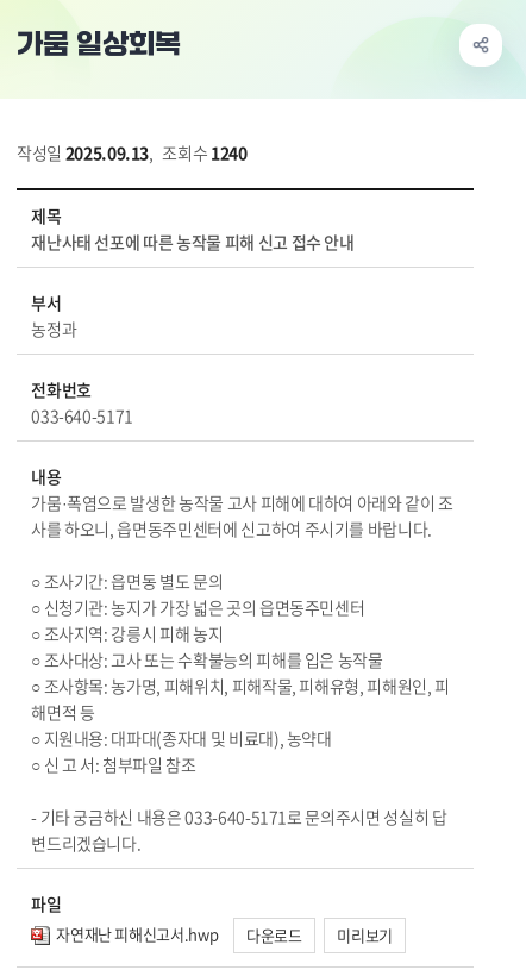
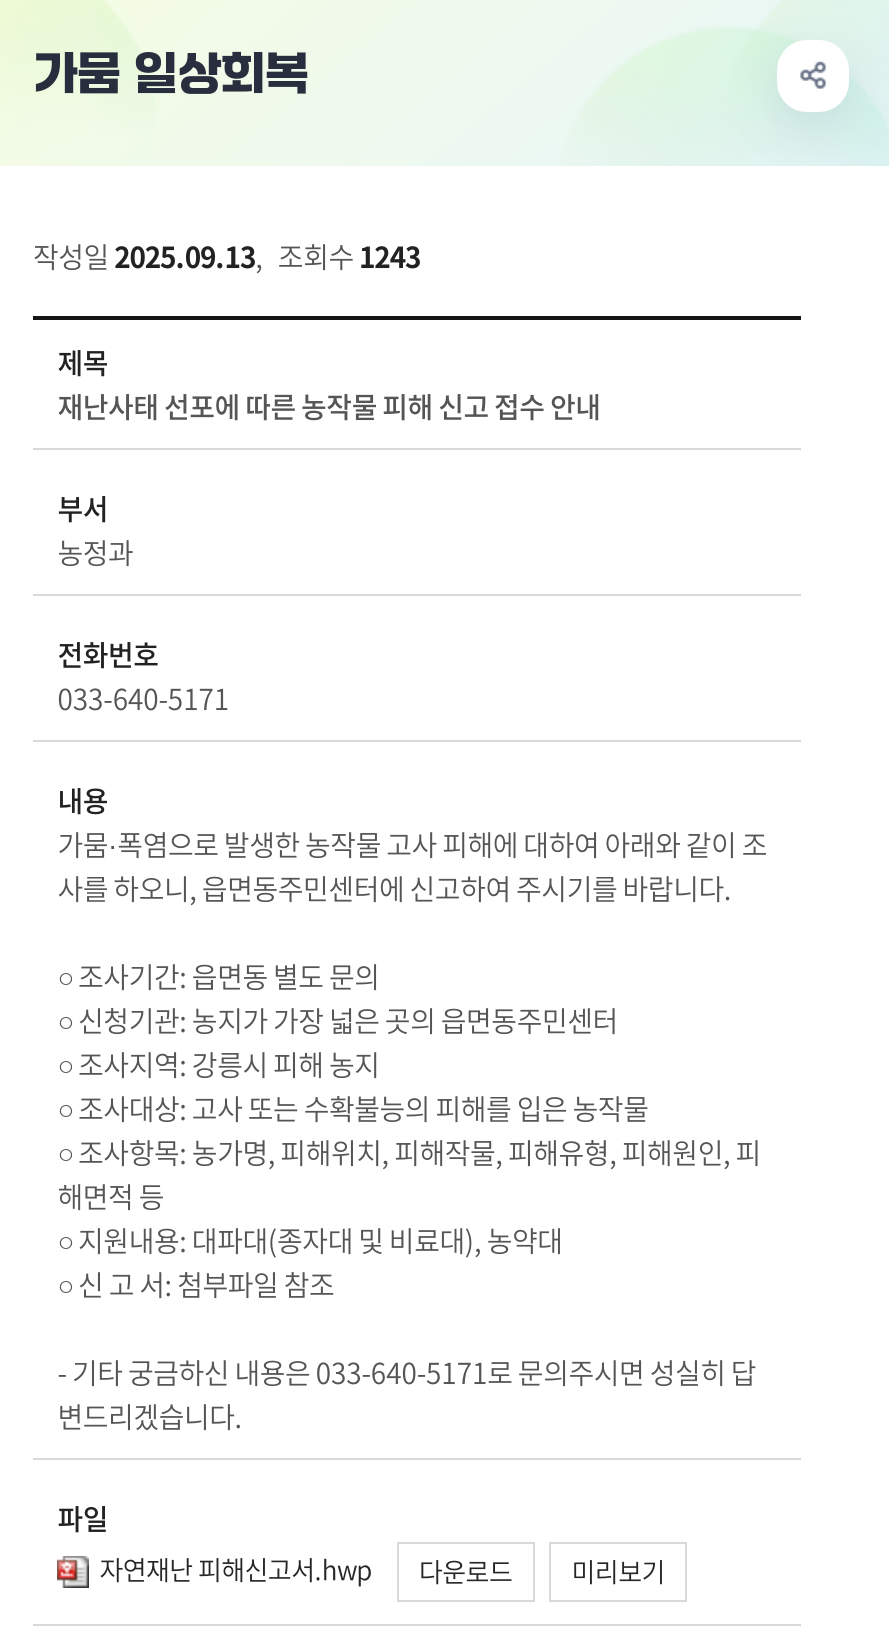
- 작성일 2025.09.13, 조회수 1240
+ 작성일 2025.09.13, 조회수 1243
